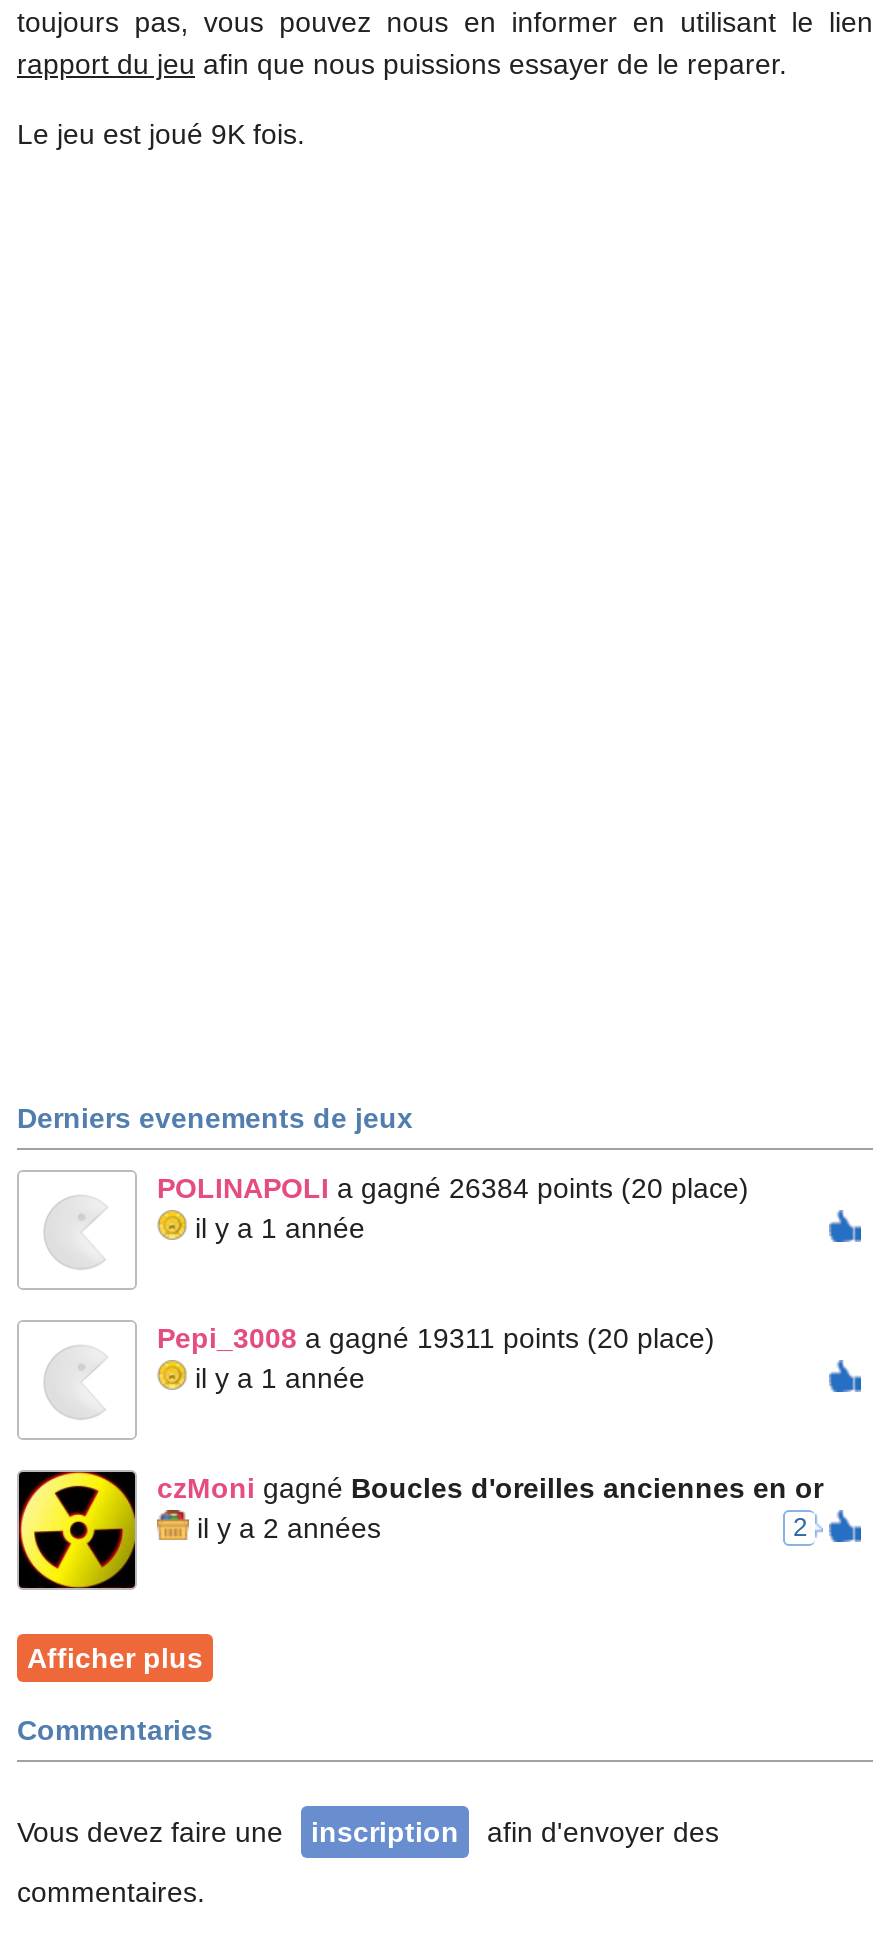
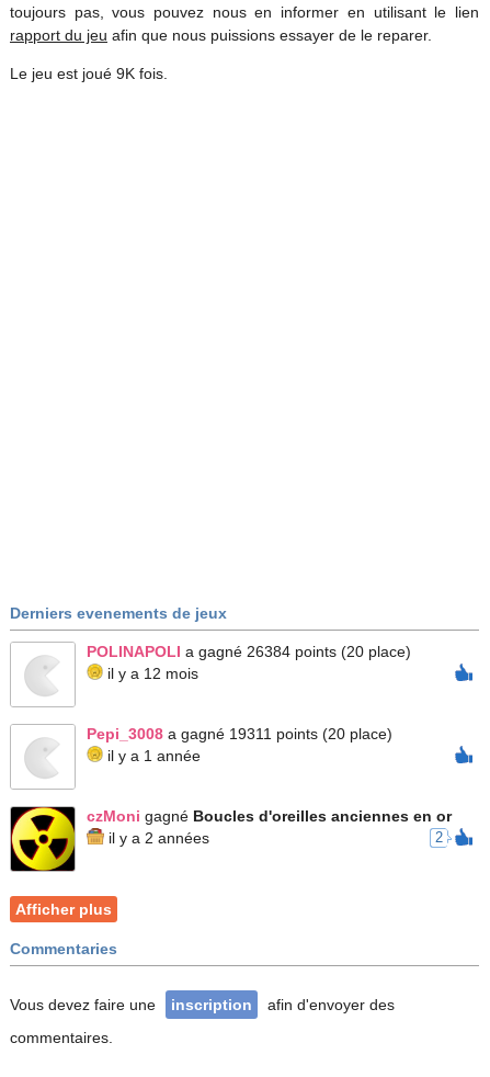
- il y a 1 année
+ il y a 12 mois
